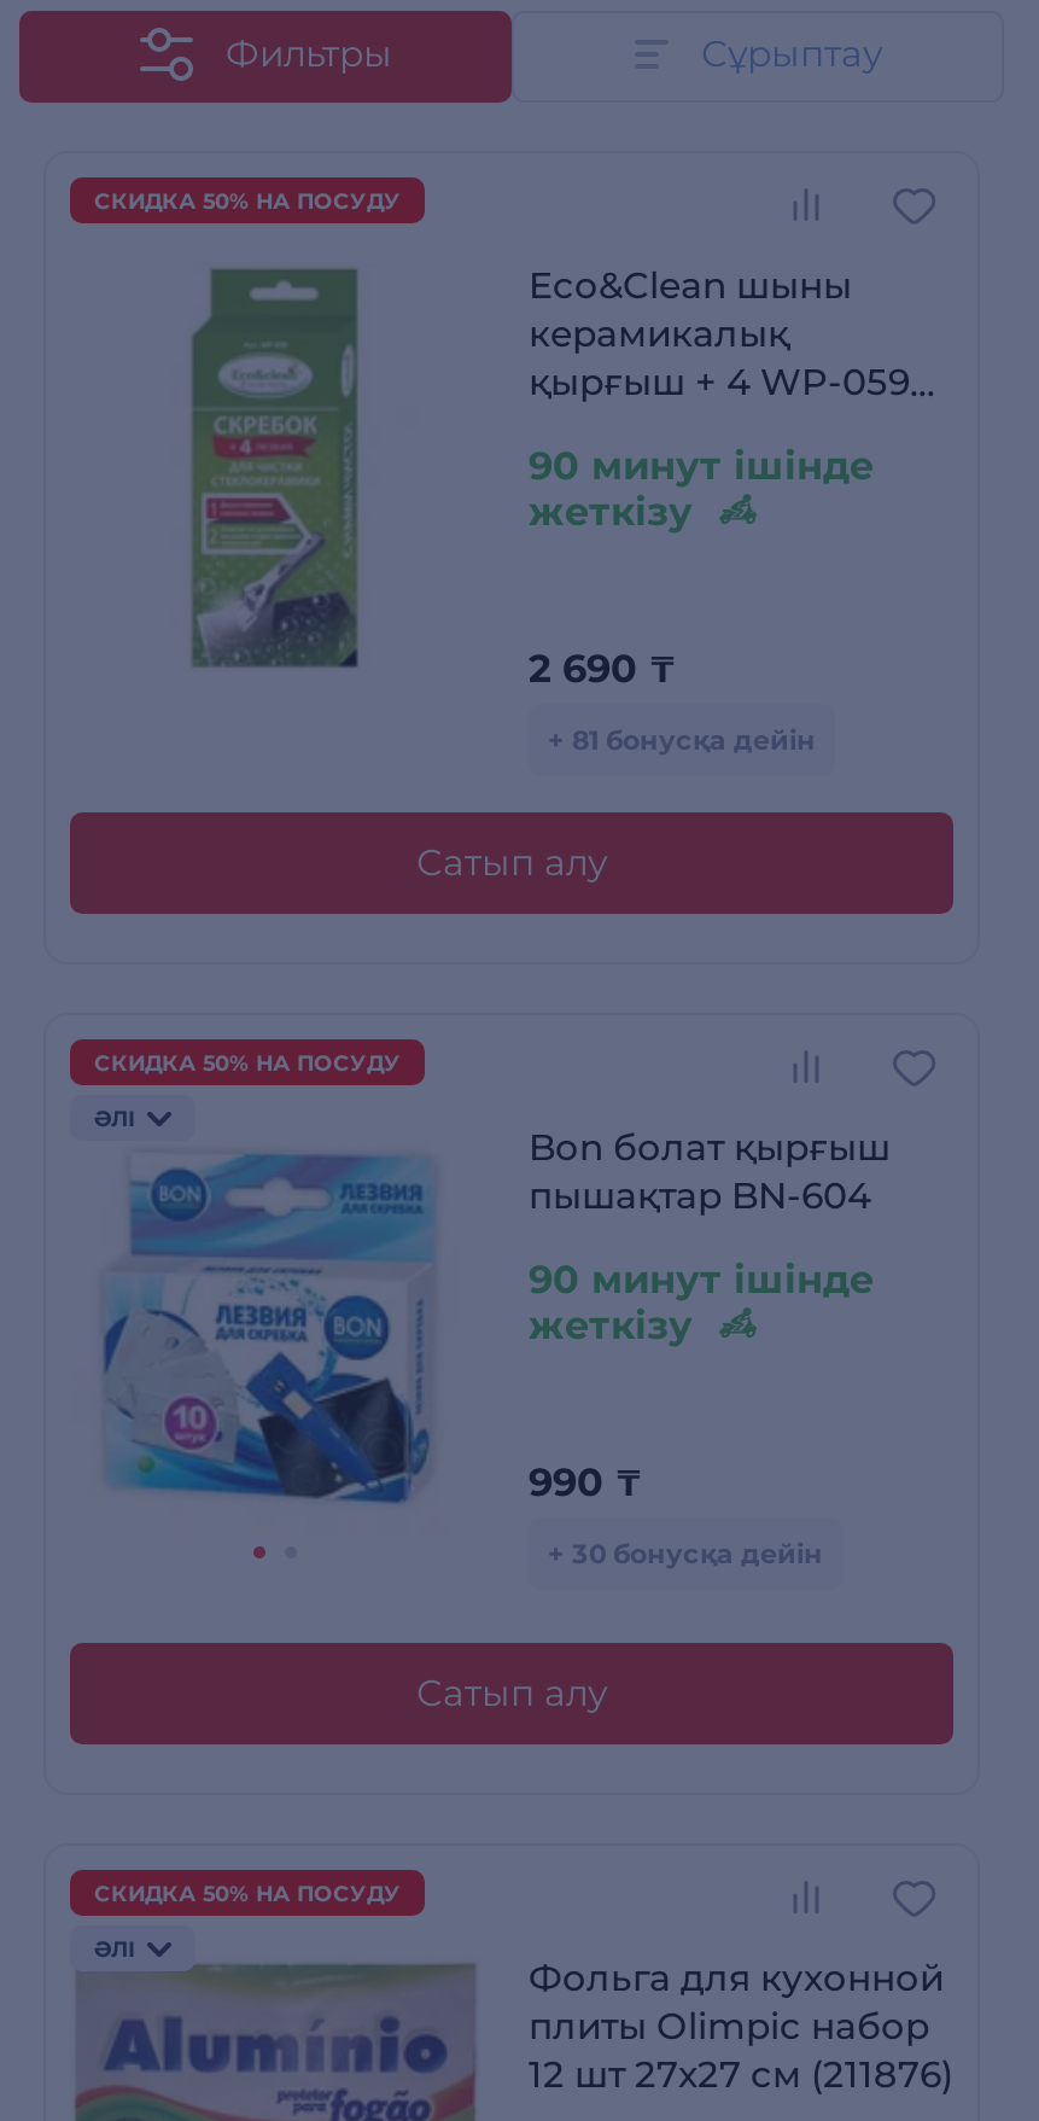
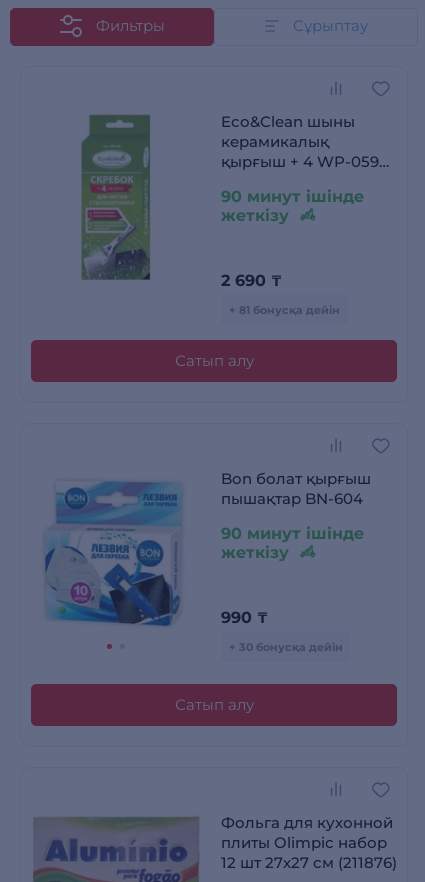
- СКИДКА 50% НА ПОСУДУ

- СКИДКА 50% НА ПОСУДУ
- ӘЛІ

- СКИДКА 50% НА ПОСУДУ
- ӘЛІ
